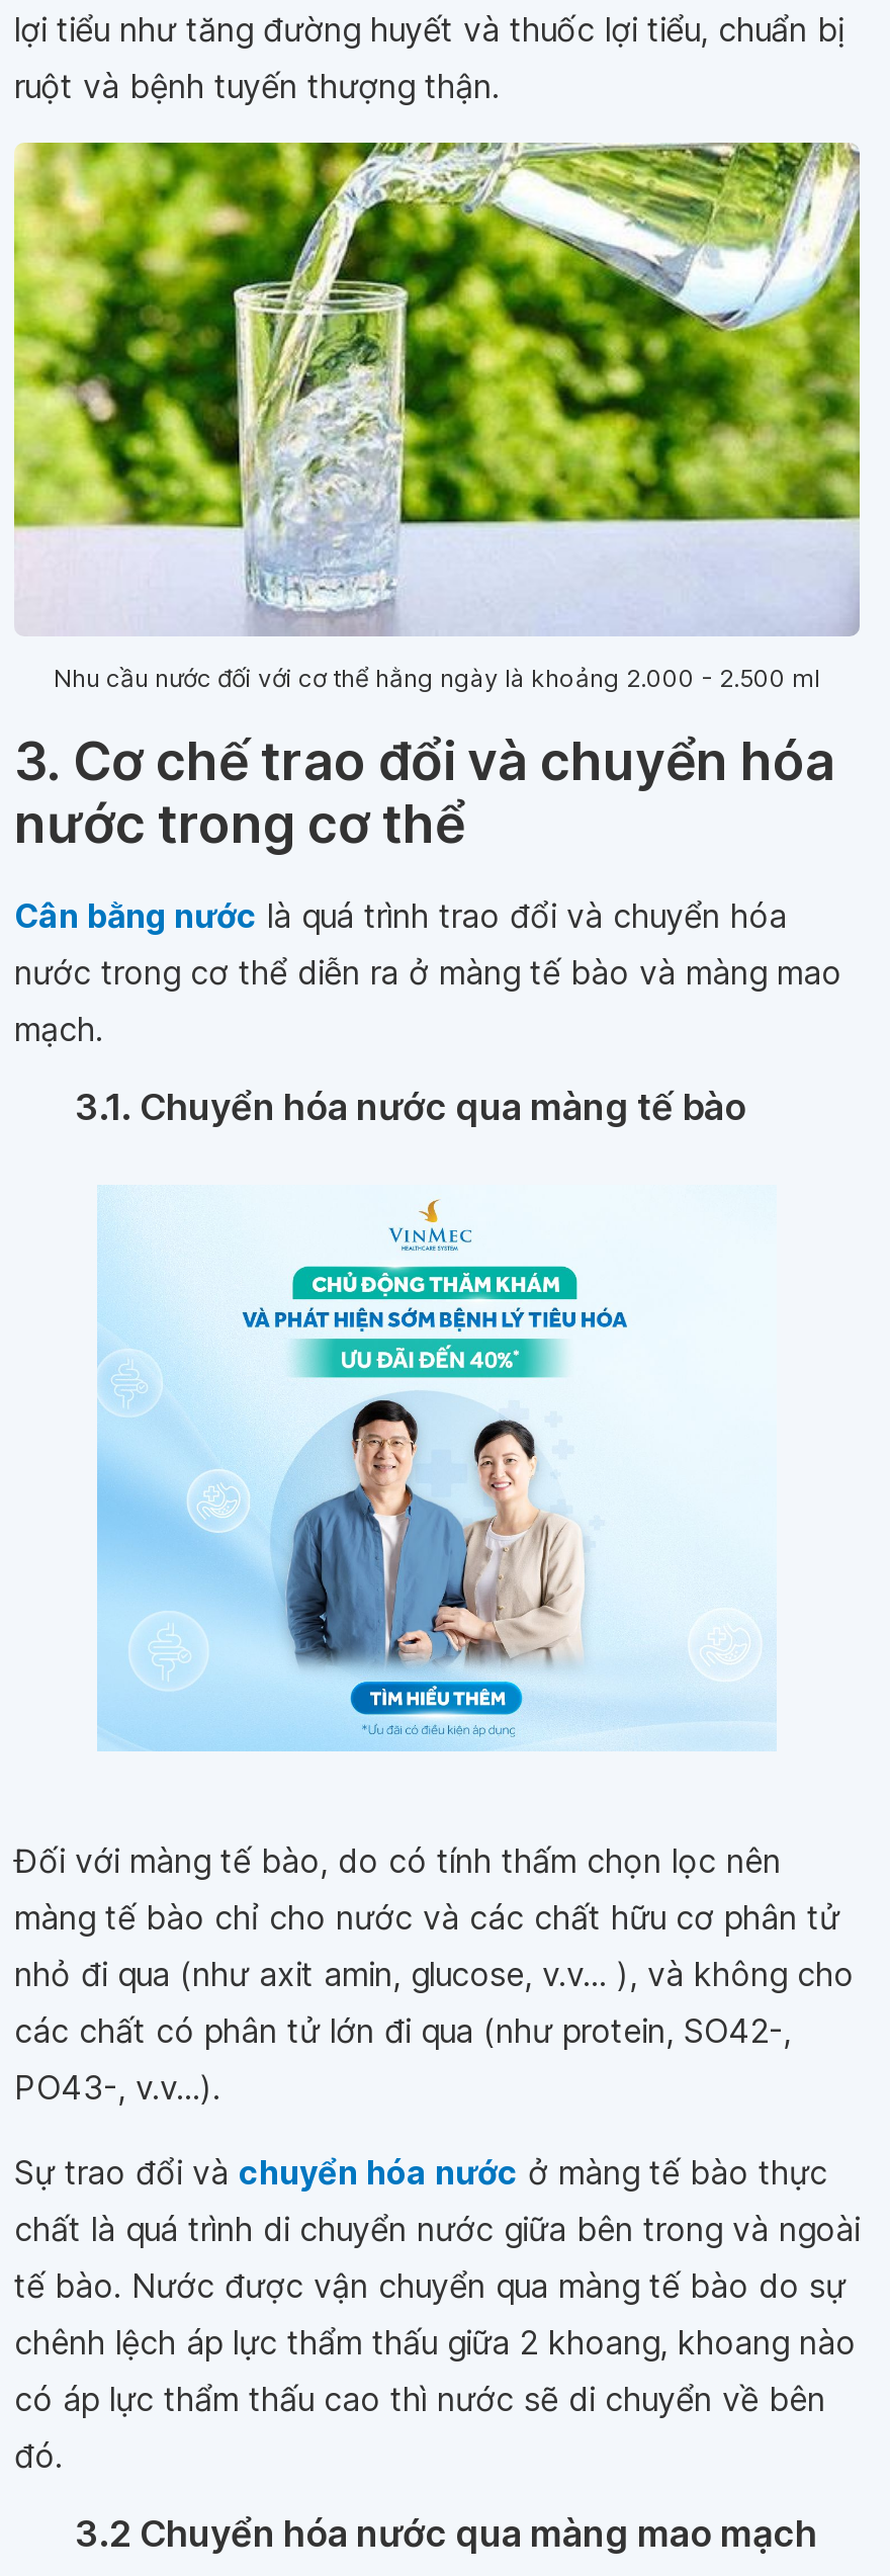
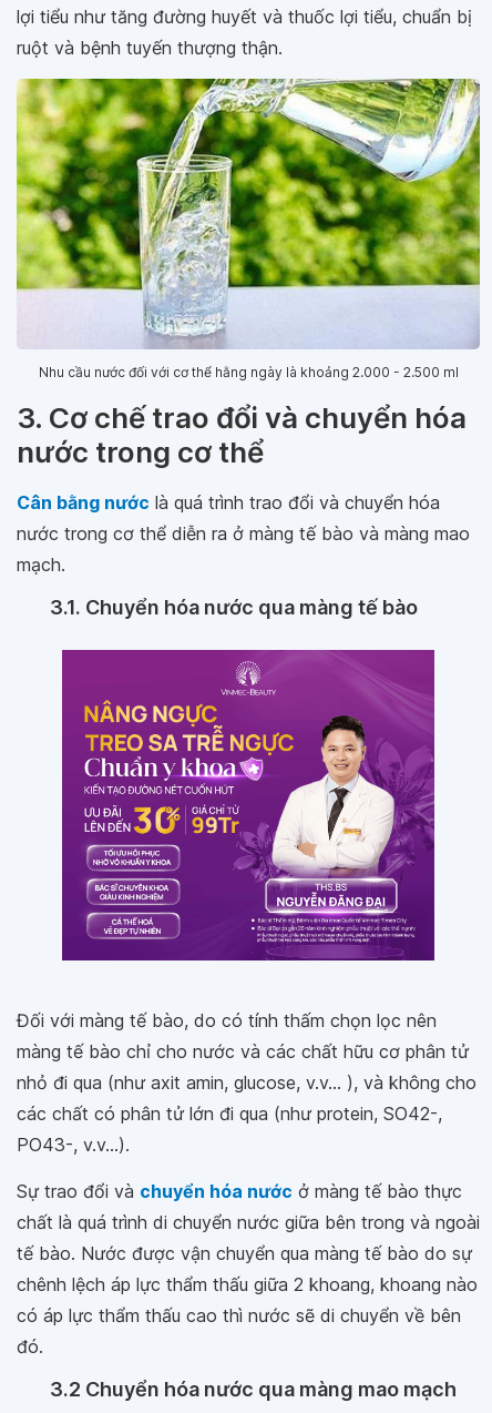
- [image]
+ [image]
